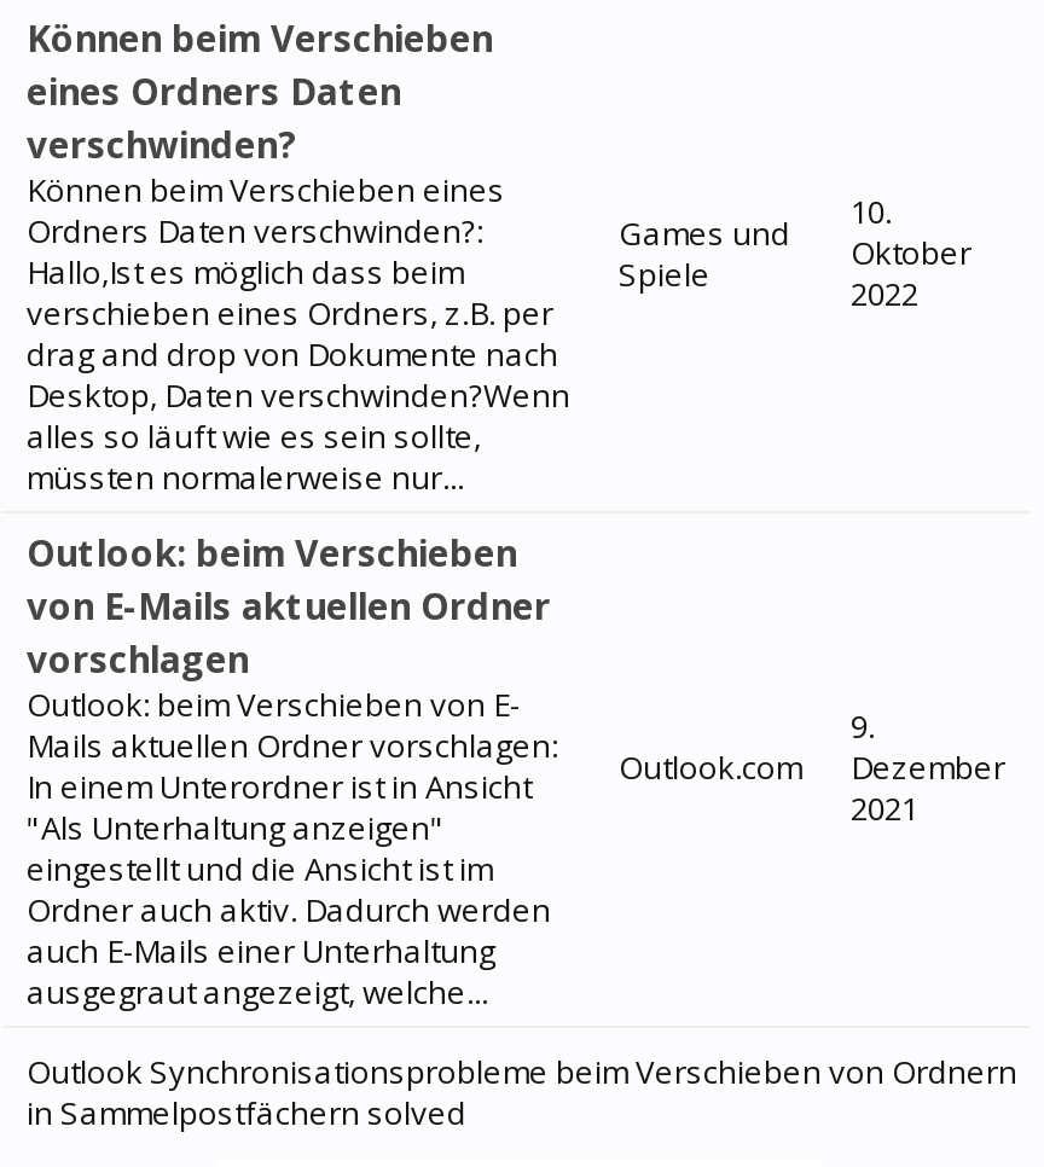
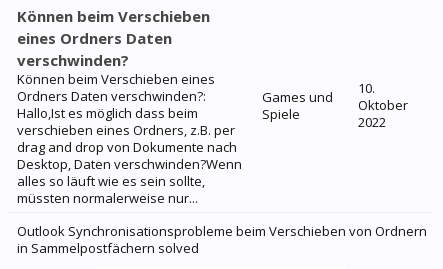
- Outlook: beim Verschieben
- von E-Mails aktuellen Ordner
- vorschlagen
- Outlook: beim Verschieben von E-
- Mails aktuellen Ordner vorschlagen:
- In einem Unterordner ist in Ansicht
- "Als Unterhaltung anzeigen"
- eingestellt und die Ansicht ist im
- Ordner auch aktiv. Dadurch werden
- auch E-Mails einer Unterhaltung
- ausgegraut angezeigt, welche...

- 9.
- Dezember
- 2021

- Outlook.com
